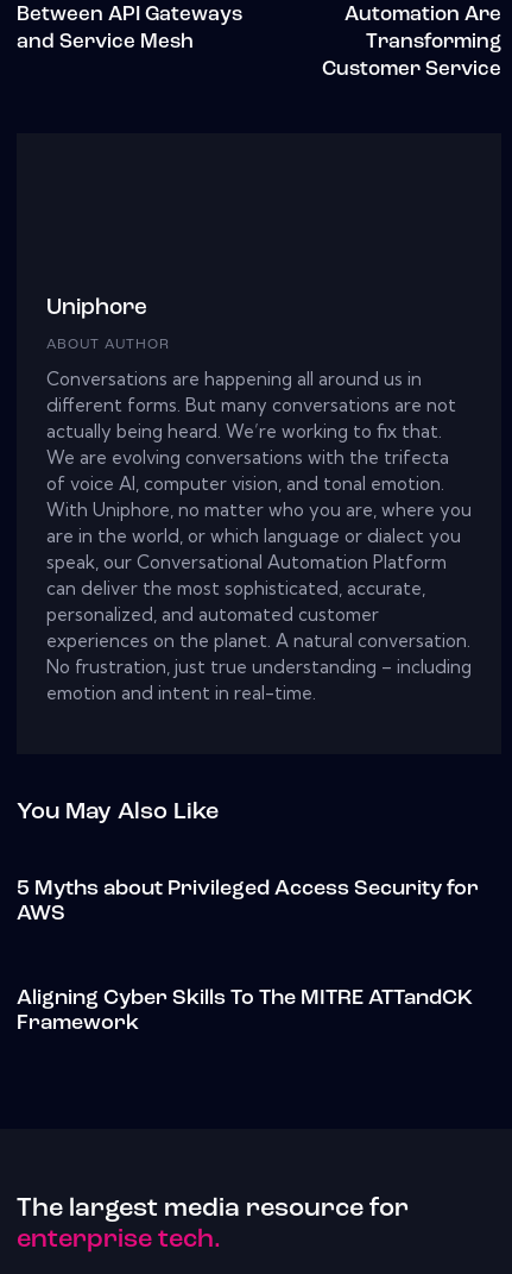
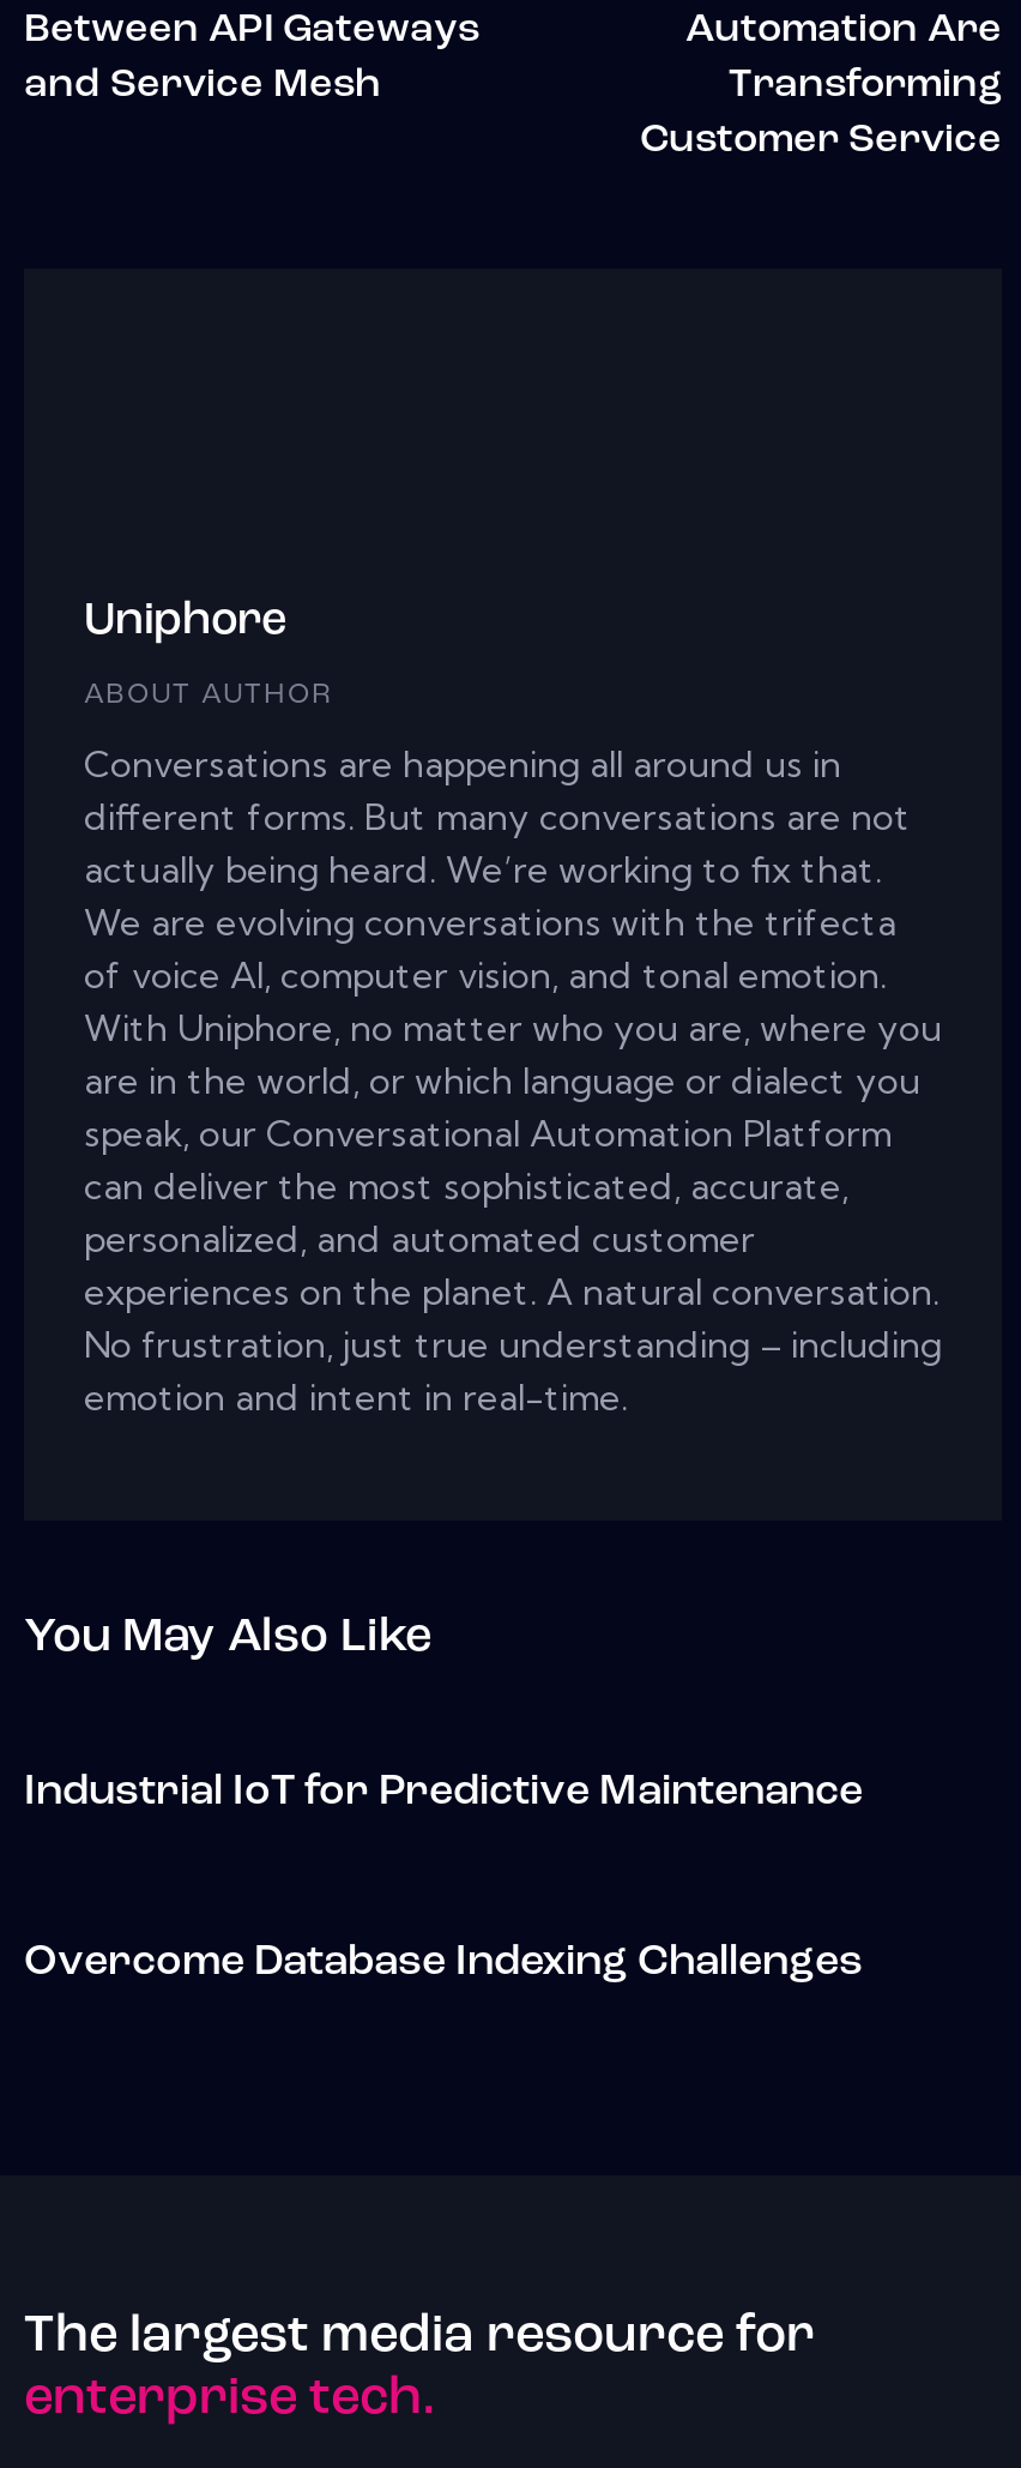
- 5 Myths about Privileged Access Security for
- AWS
+ Industrial IoT for Predictive Maintenance

- Aligning Cyber Skills To The MITRE ATTandCK
- Framework
+ Overcome Database Indexing Challenges
